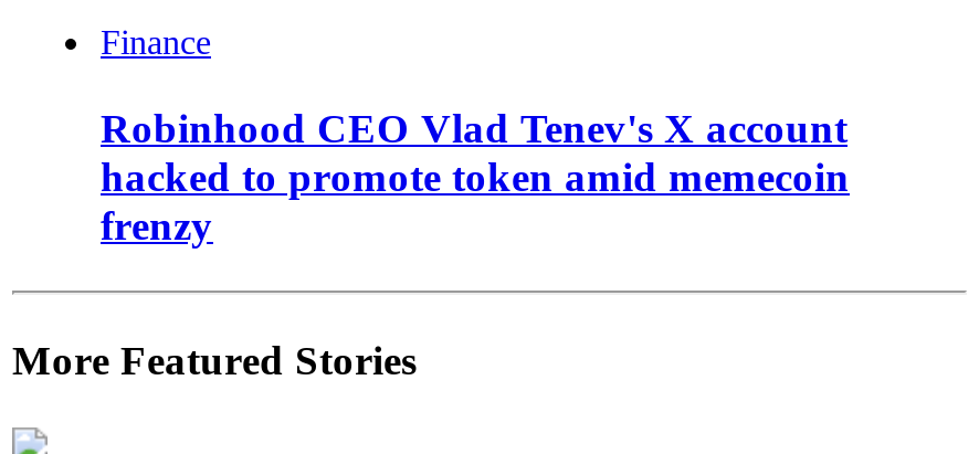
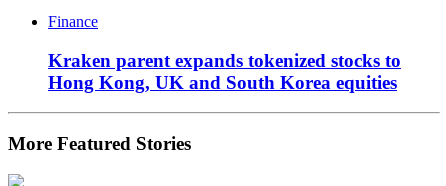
- Robinhood CEO Vlad Tenev's X account
- hacked to promote token amid memecoin
- frenzy
+ Kraken parent expands tokenized stocks to
+ Hong Kong, UK and South Korea equities
